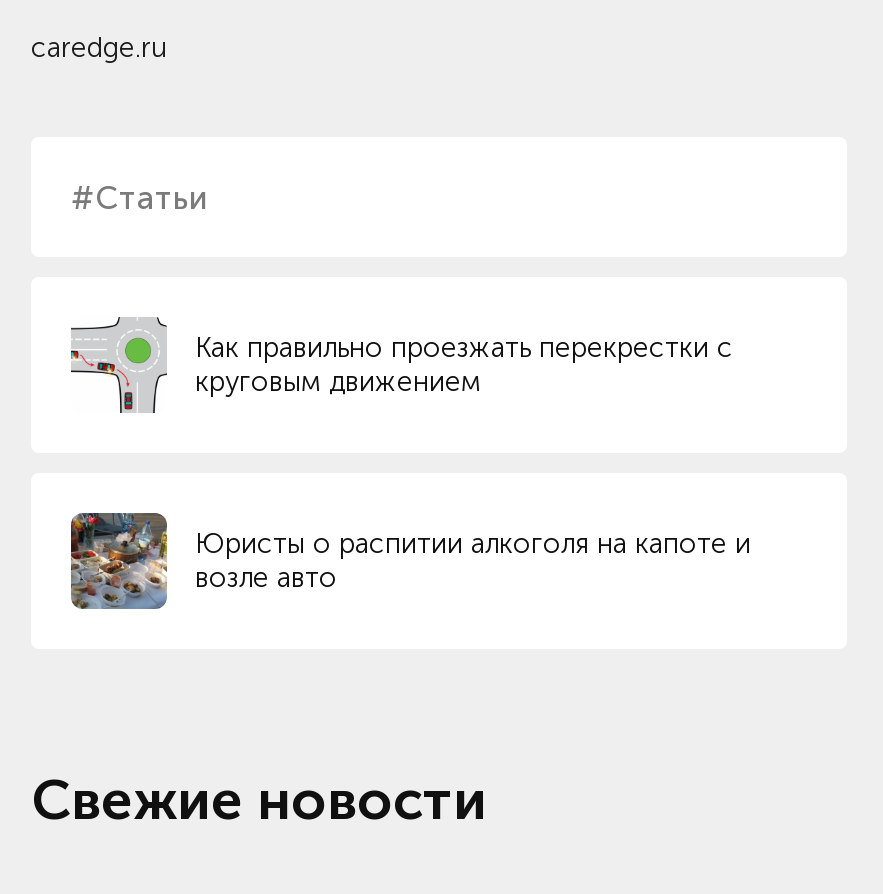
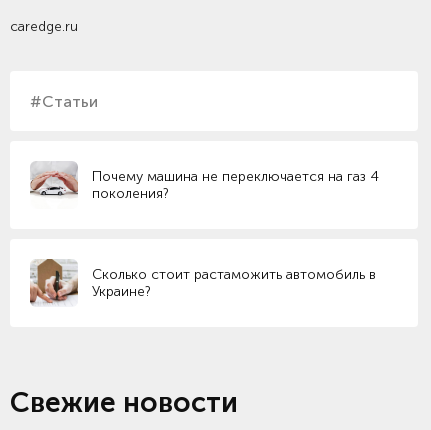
- [image]
- Как правильно проезжать перекрестки с
- круговым движением
+ [image]
+ Почему машина не переключается на газ 4
+ поколения?

- [image]
- Юристы о распитии алкоголя на капоте и
- возле авто
+ [image]
+ Сколько стоит растаможить автомобиль в
+ Украине?
